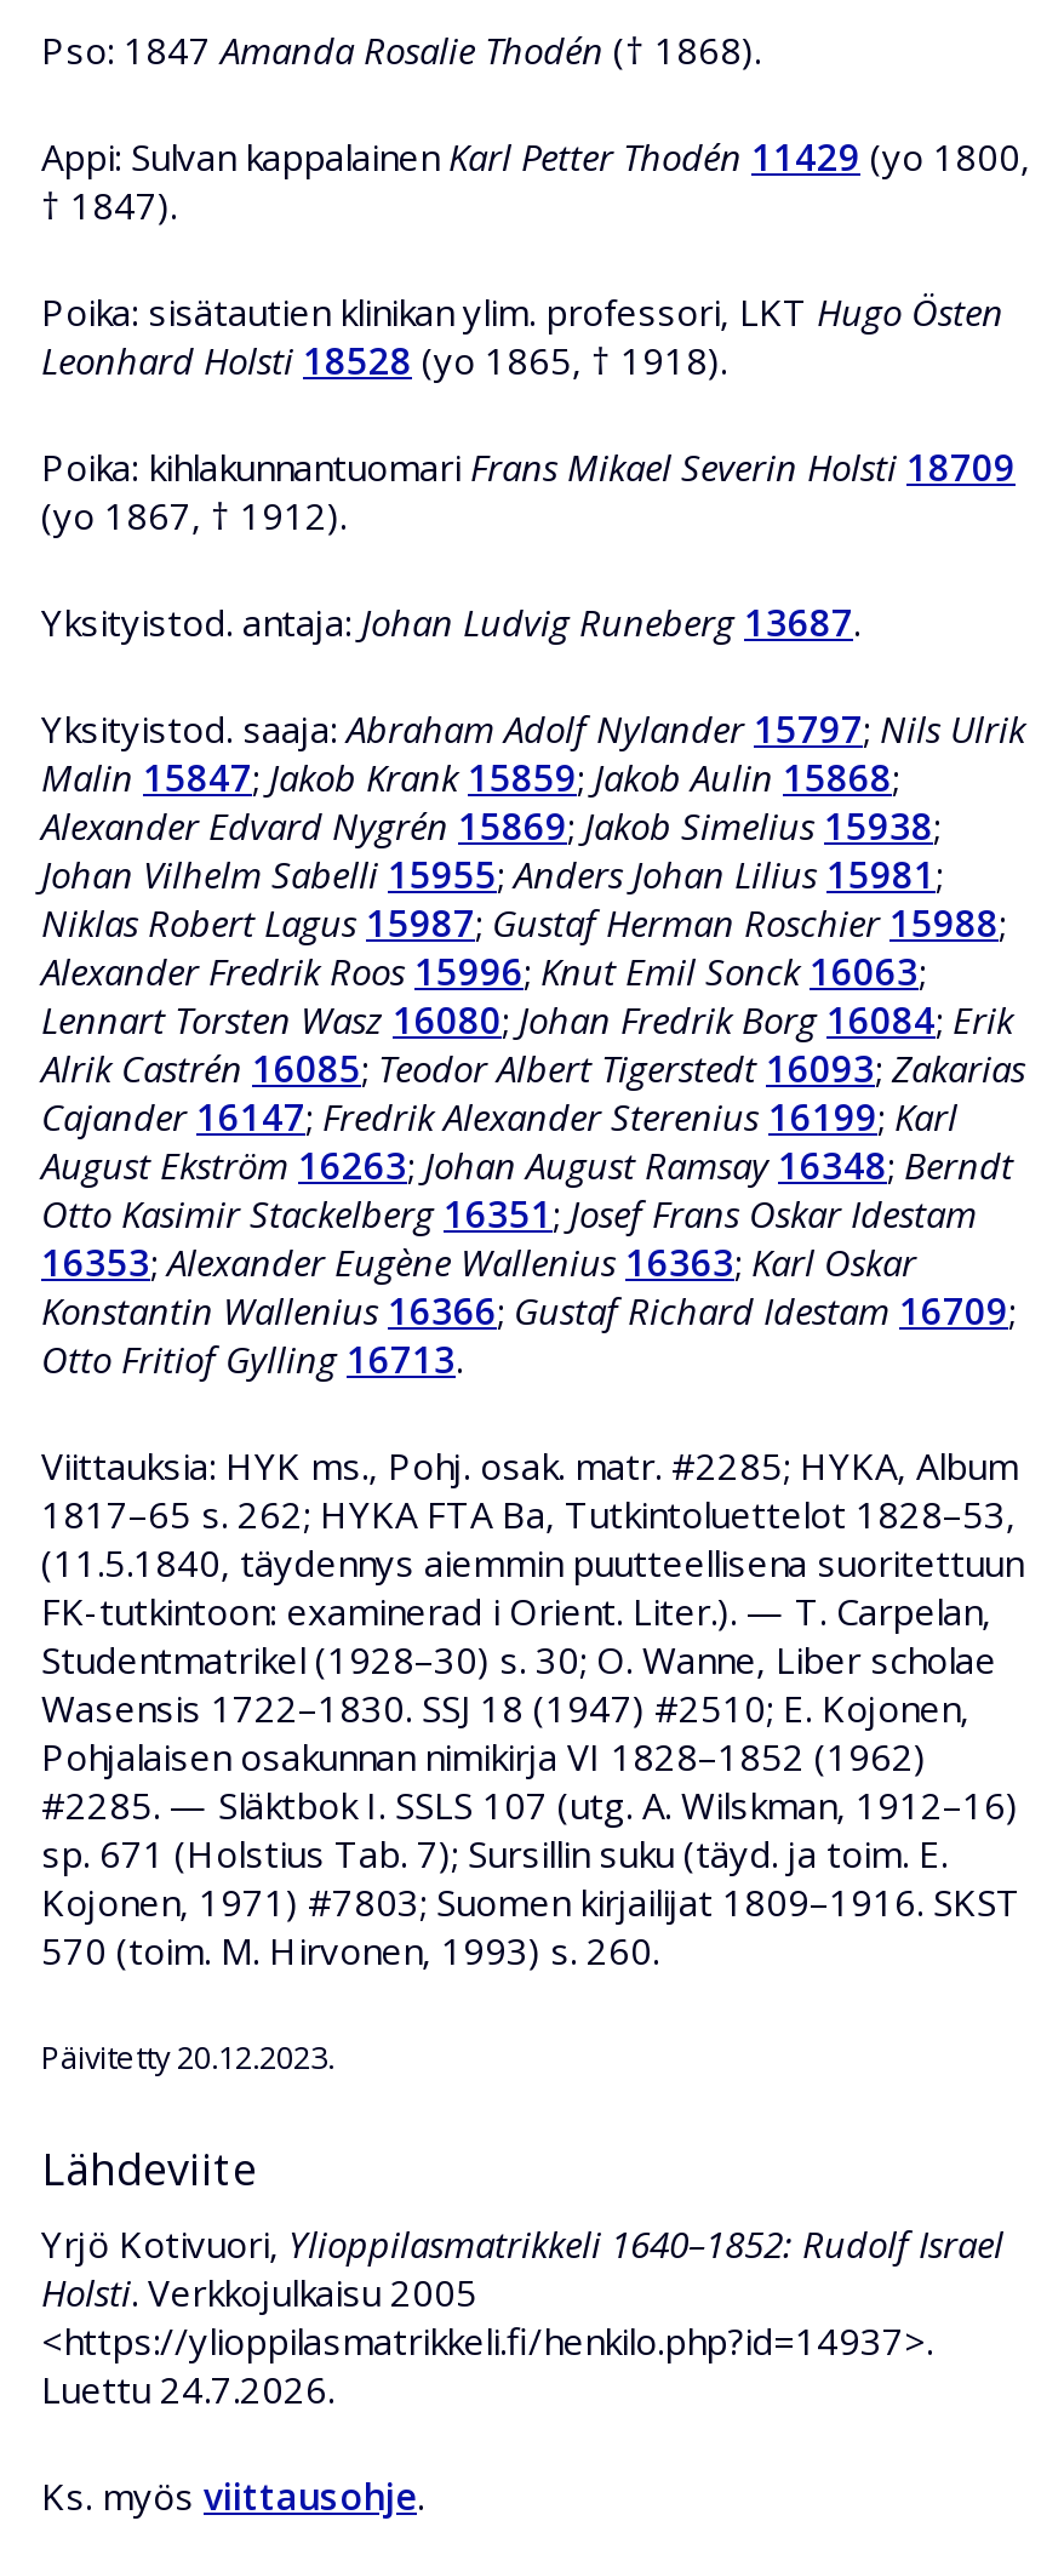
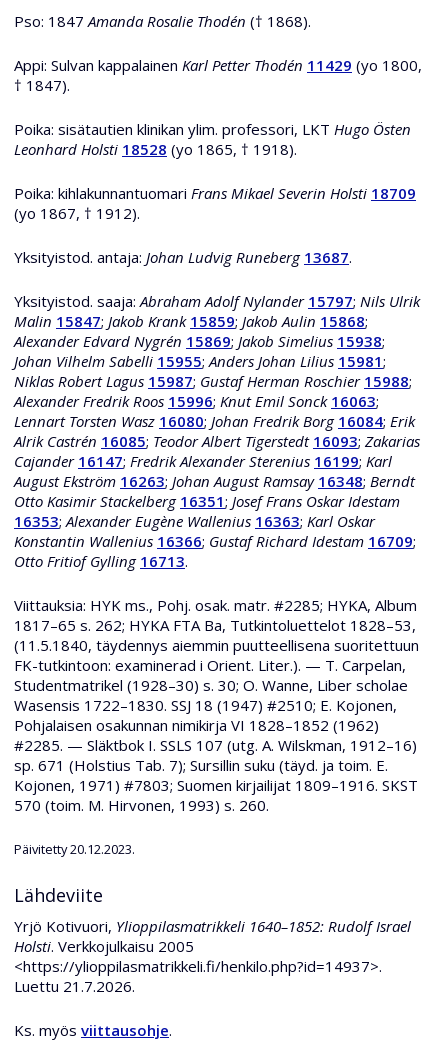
- Luettu 24.7.2026.
+ Luettu 21.7.2026.
